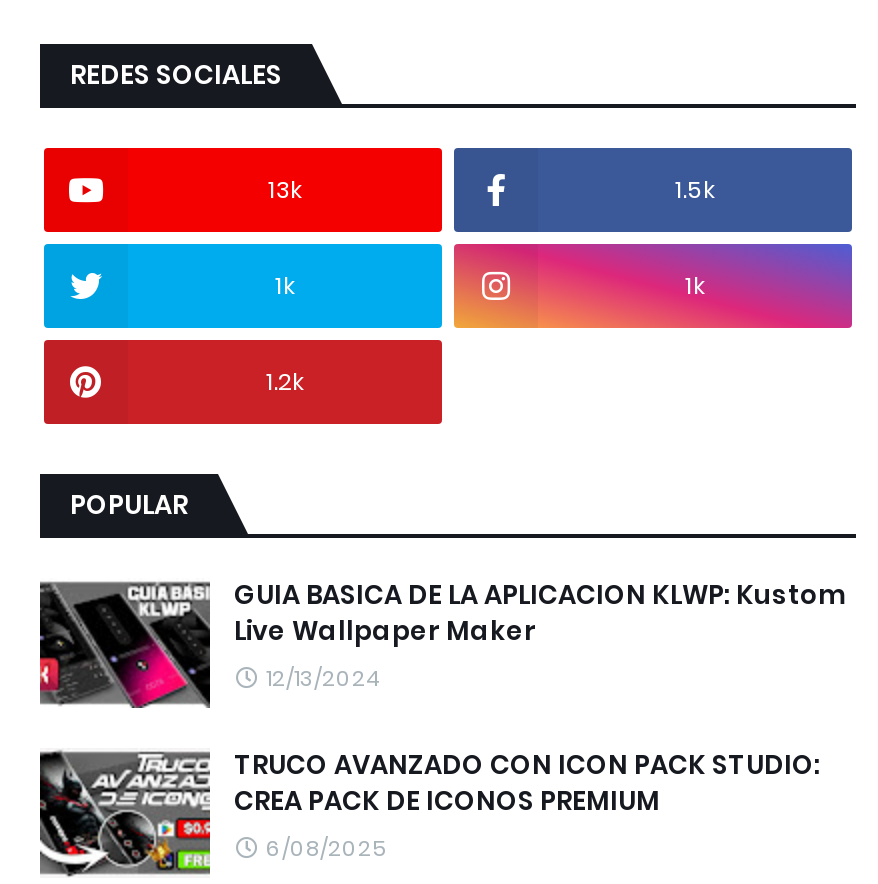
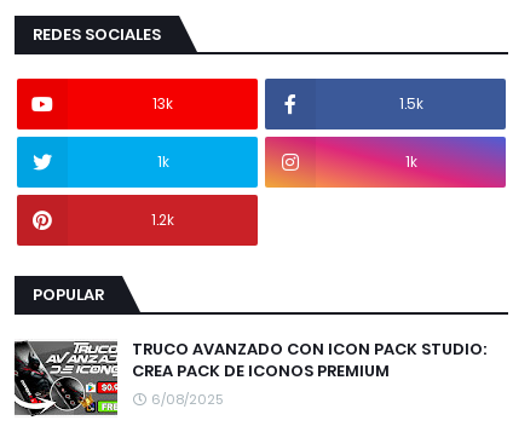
- [image]
- GUIA BASICA DE LA APLICACION KLWP: Kustom
- Live Wallpaper Maker
- 12/13/2024
